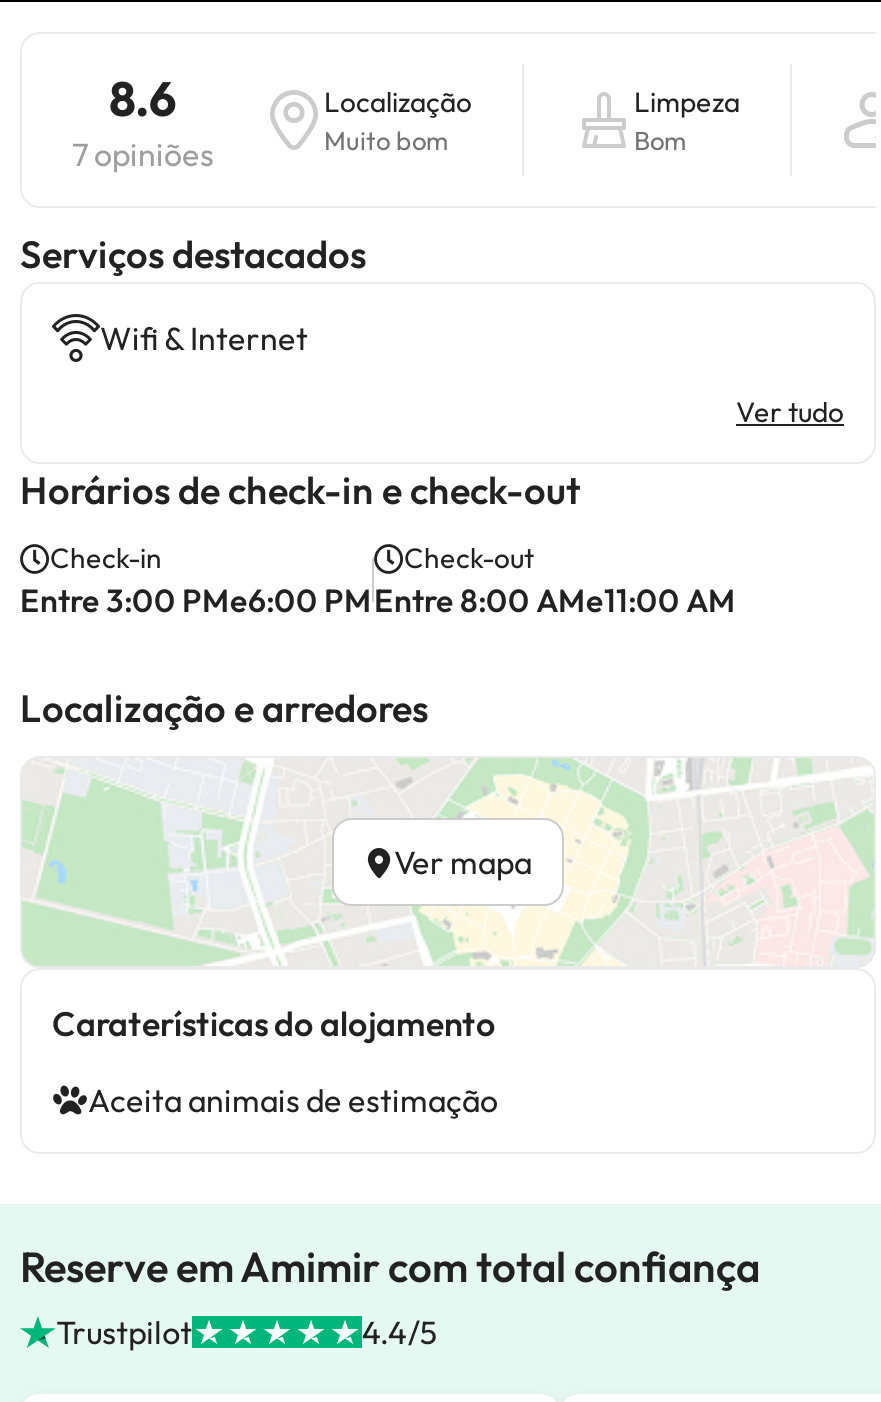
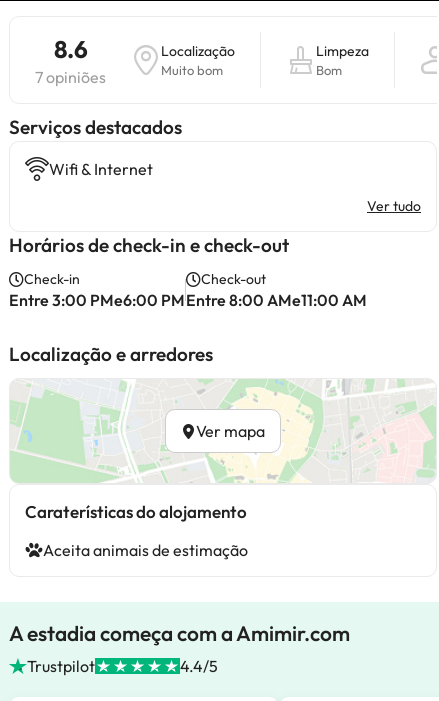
- Reserve em Amimir com total confiança
+ A estadia começa com a Amimir.com
